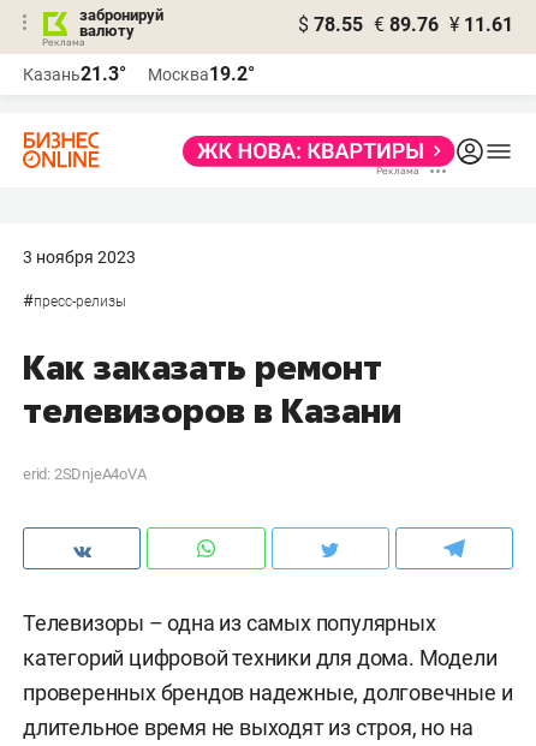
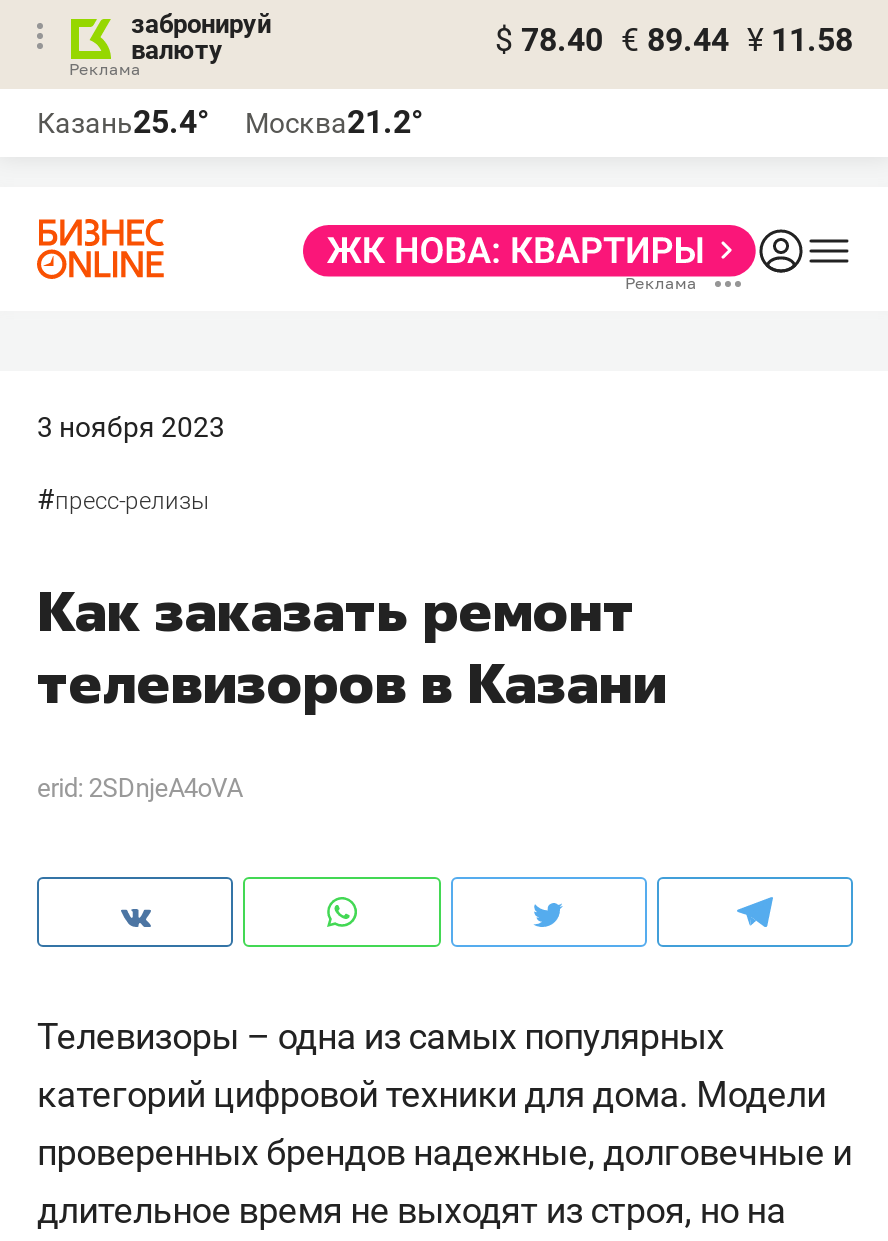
- $ 78.55 € 89.76 ¥ 11.61
+ $ 78.40 € 89.44 ¥ 11.58

- Казань21.3°
+ Казань25.4°

- Москва19.2°
+ Москва21.2°
